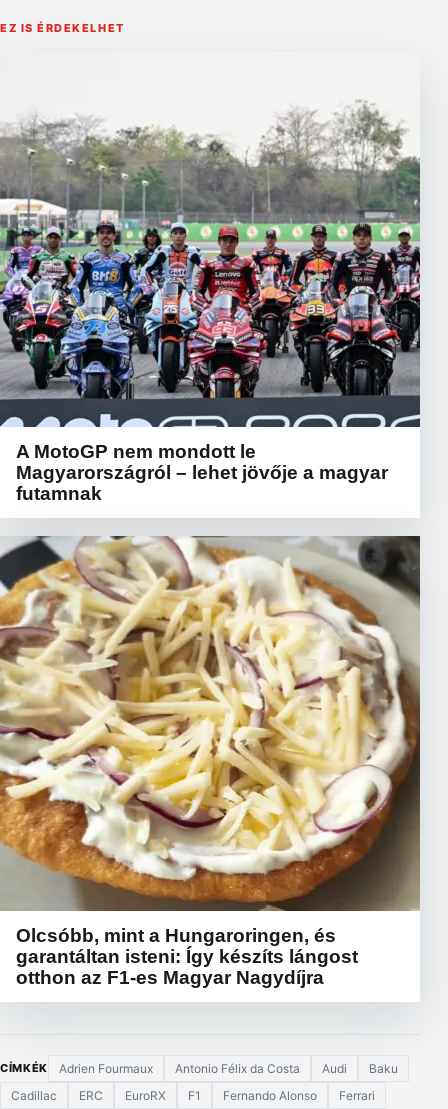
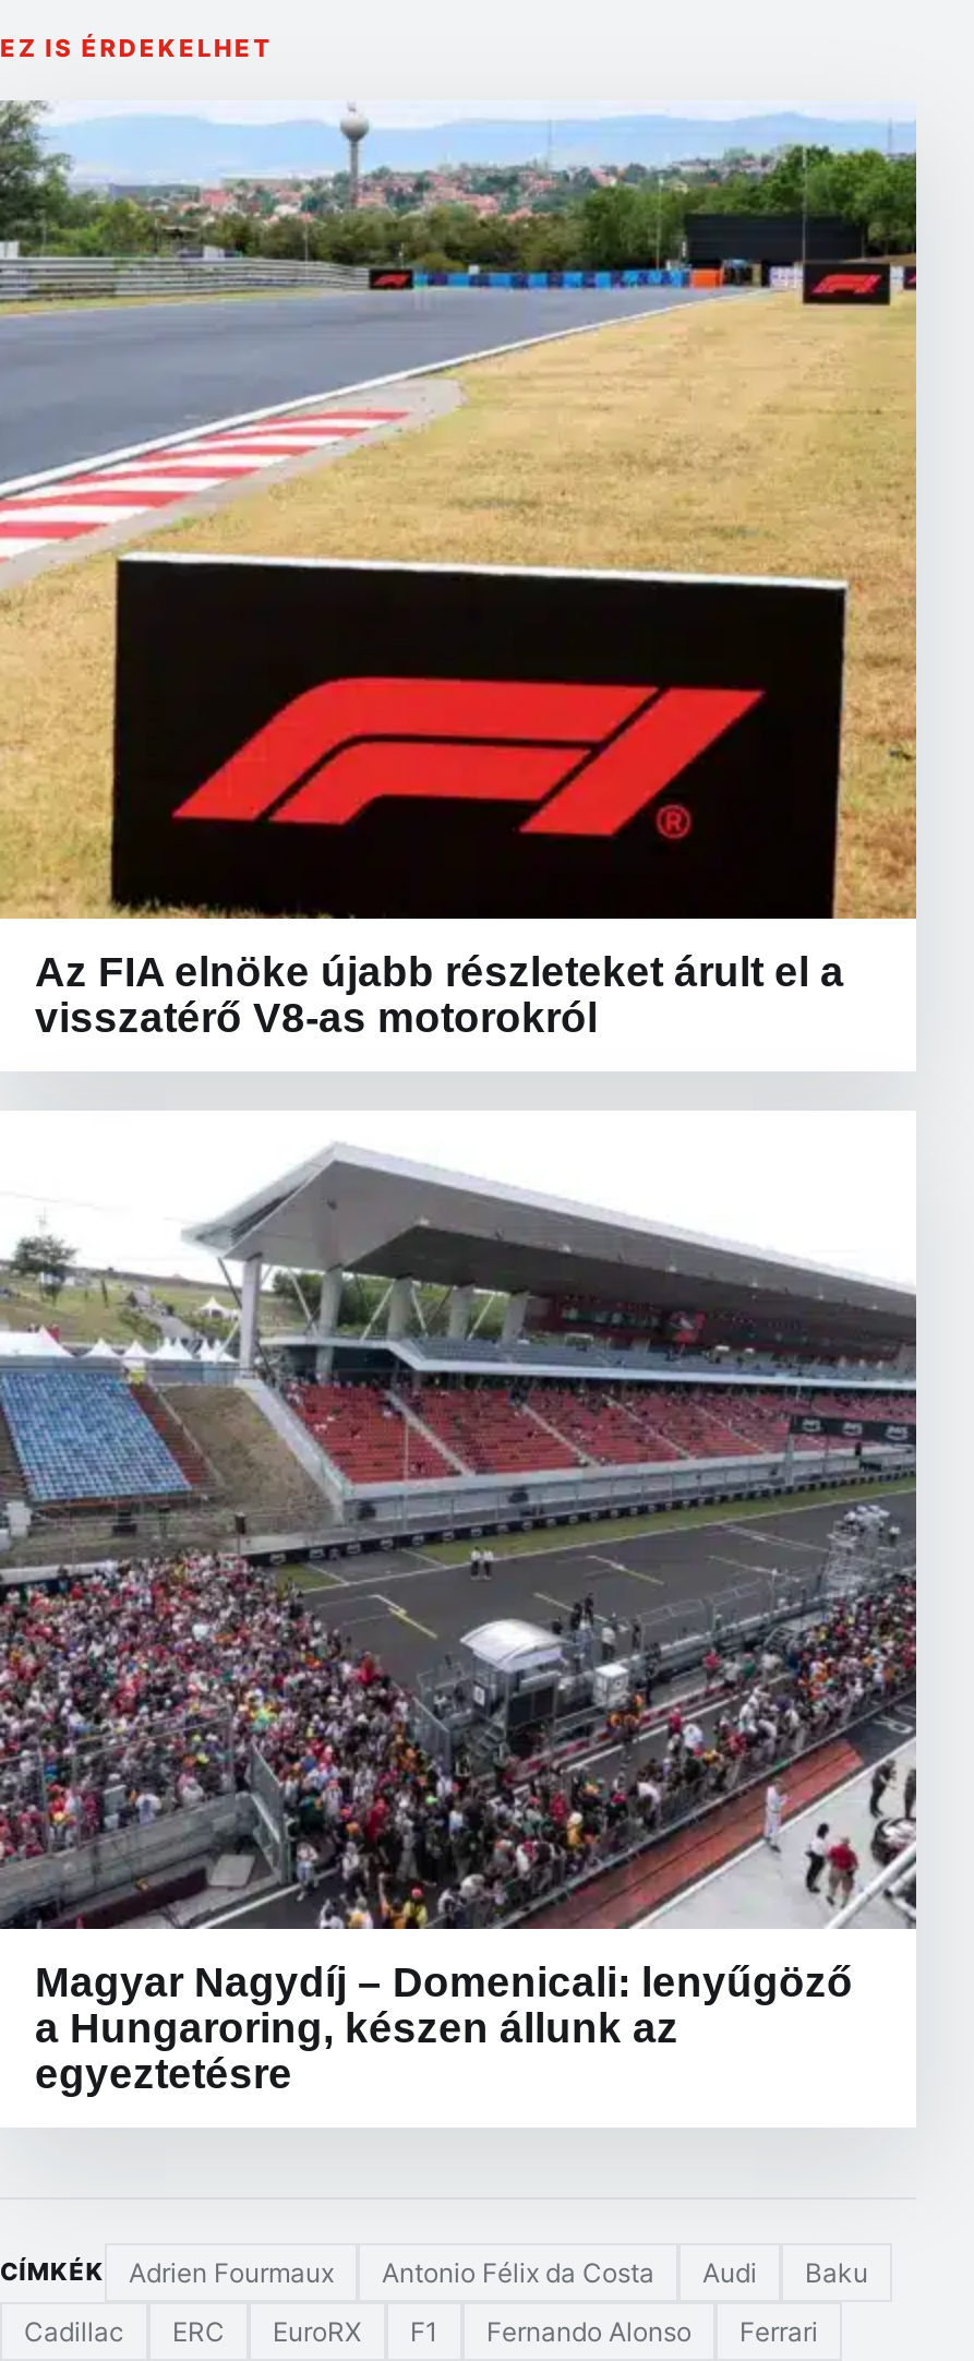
- [image]
- A MotoGP nem mondott le
- Magyarországról – lehet jövője a magyar
- futamnak
+ [image]
+ Az FIA elnöke újabb részleteket árult el a
+ visszatérő V8-as motorokról

- [image]
- Olcsóbb, mint a Hungaroringen, és
- garantáltan isteni: Így készíts lángost
- otthon az F1-es Magyar Nagydíjra
+ [image]
+ Magyar Nagydíj – Domenicali: lenyűgöző
+ a Hungaroring, készen állunk az
+ egyeztetésre
